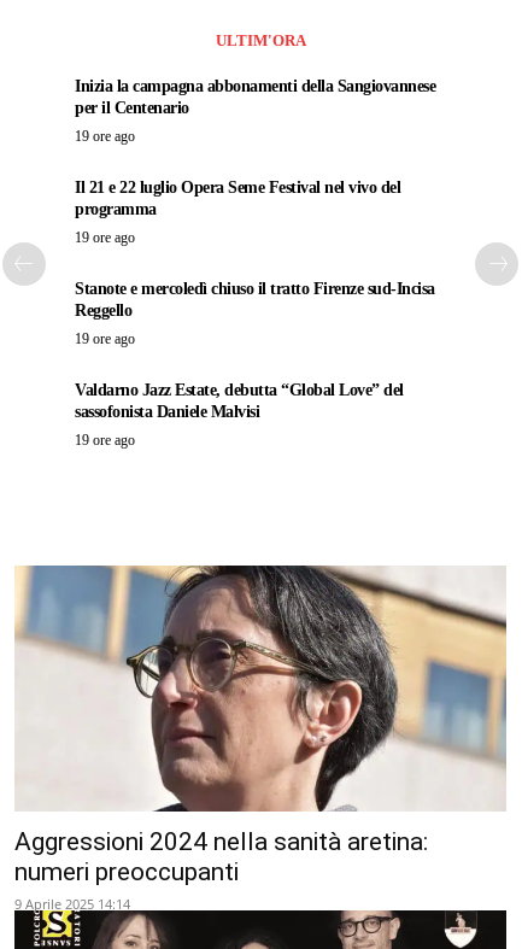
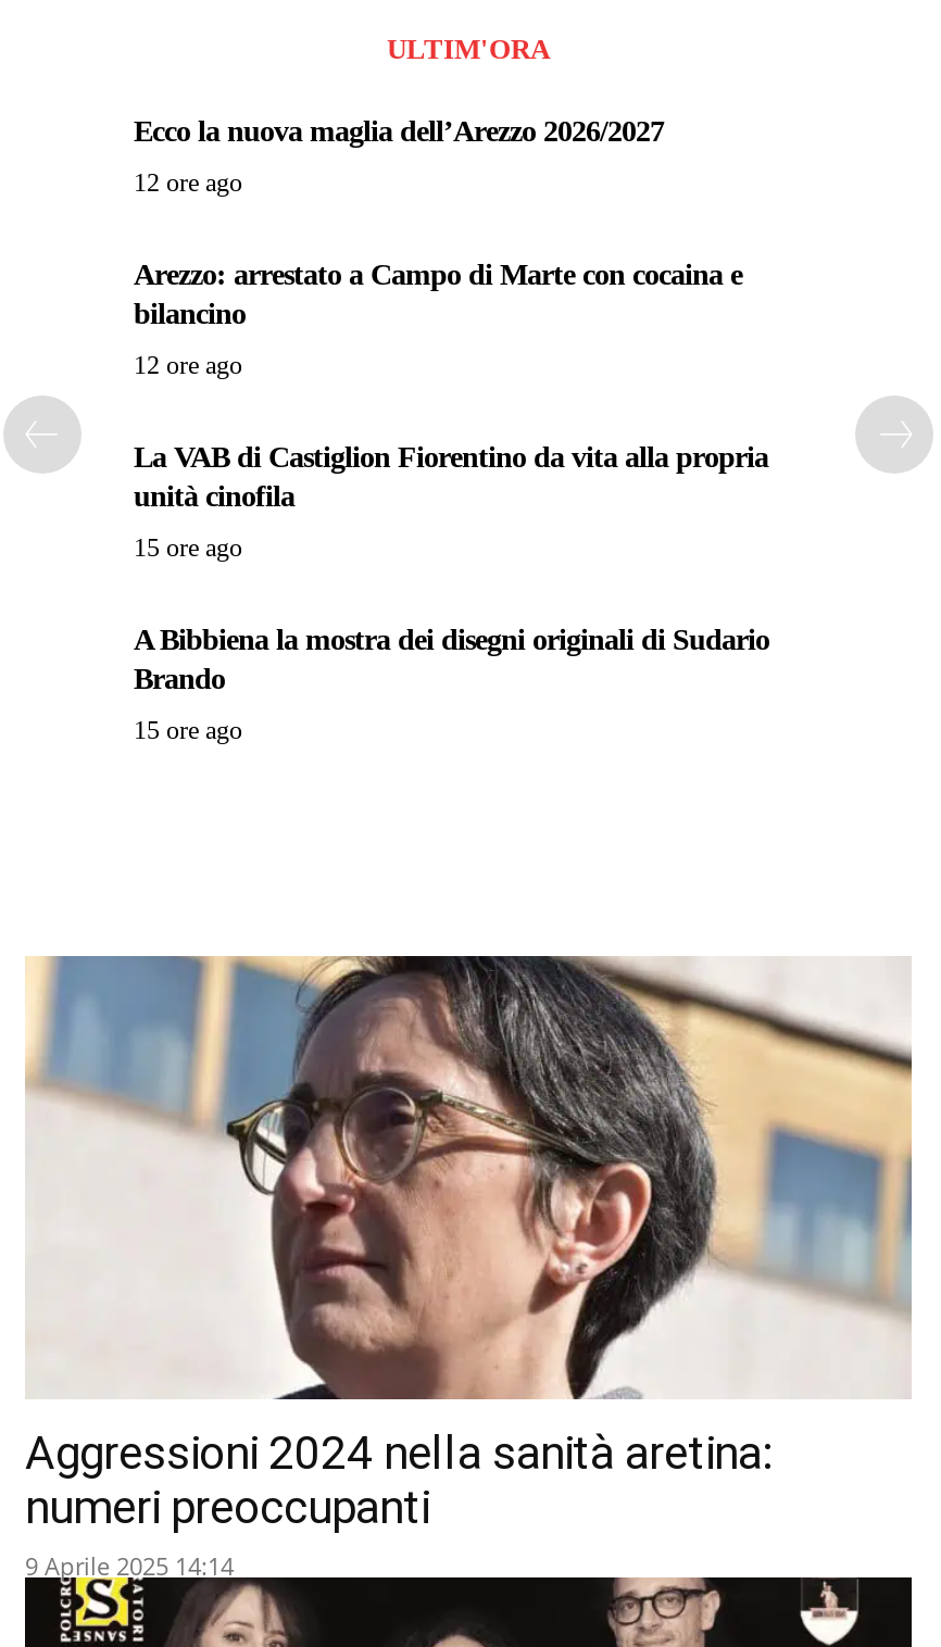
- Inizia la campagna abbonamenti della Sangiovannese
- per il Centenario
+ Ecco la nuova maglia dell’Arezzo 2026/2027

- 19 ore ago
+ 12 ore ago

- Il 21 e 22 luglio Opera Seme Festival nel vivo del
- programma
+ Arezzo: arrestato a Campo di Marte con cocaina e
+ bilancino

- 19 ore ago
+ 12 ore ago

- Stanote e mercoledì chiuso il tratto Firenze sud-Incisa
- Reggello
+ La VAB di Castiglion Fiorentino da vita alla propria
+ unità cinofila

- 19 ore ago
+ 15 ore ago

- Valdarno Jazz Estate, debutta “Global Love” del
- sassofonista Daniele Malvisi
+ A Bibbiena la mostra dei disegni originali di Sudario
+ Brando

- 19 ore ago
+ 15 ore ago
